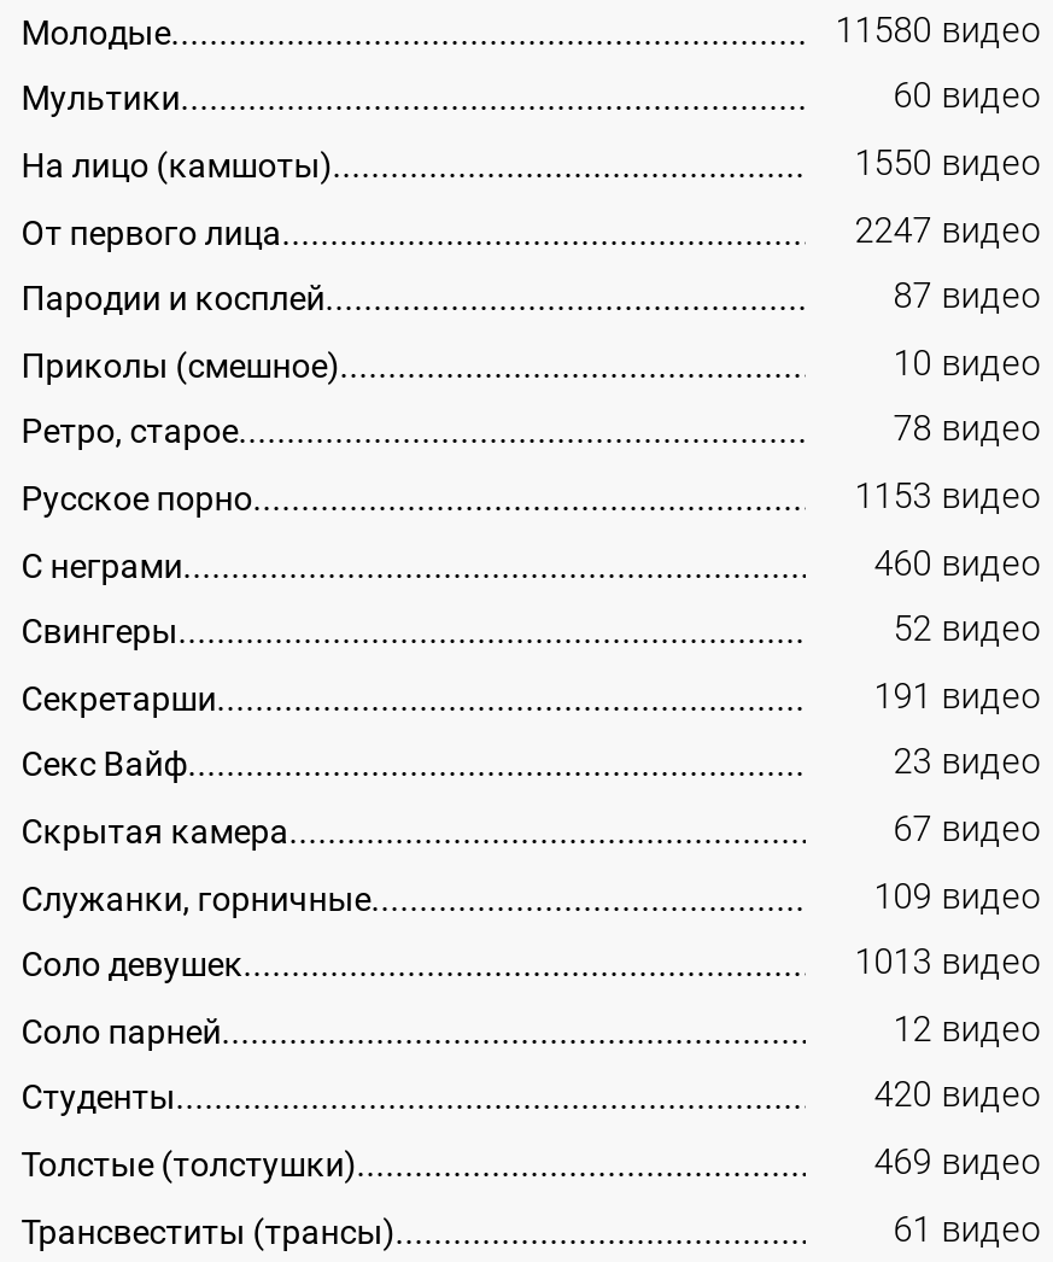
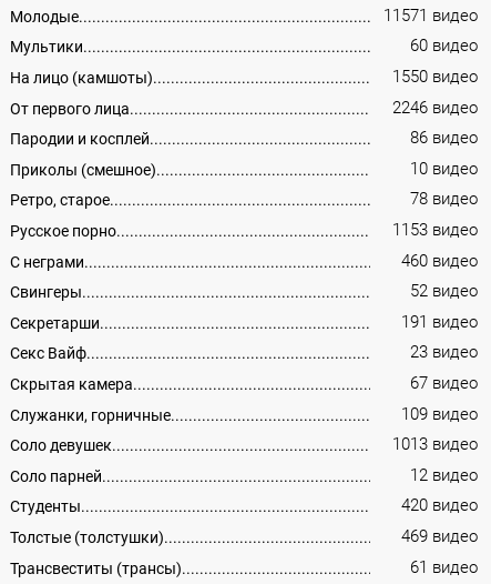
- 11580 видео
+ 11571 видео

- 2247 видео
+ 2246 видео

- 87 видео
+ 86 видео
